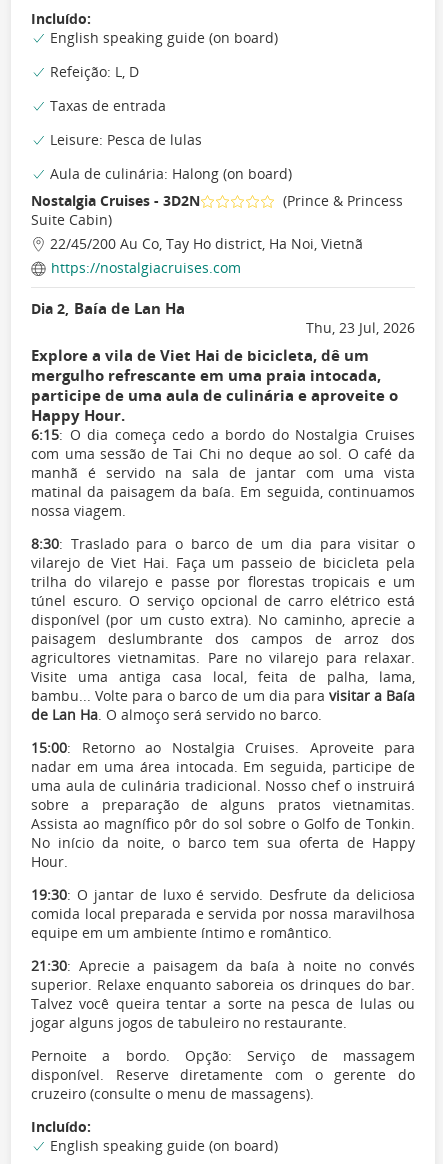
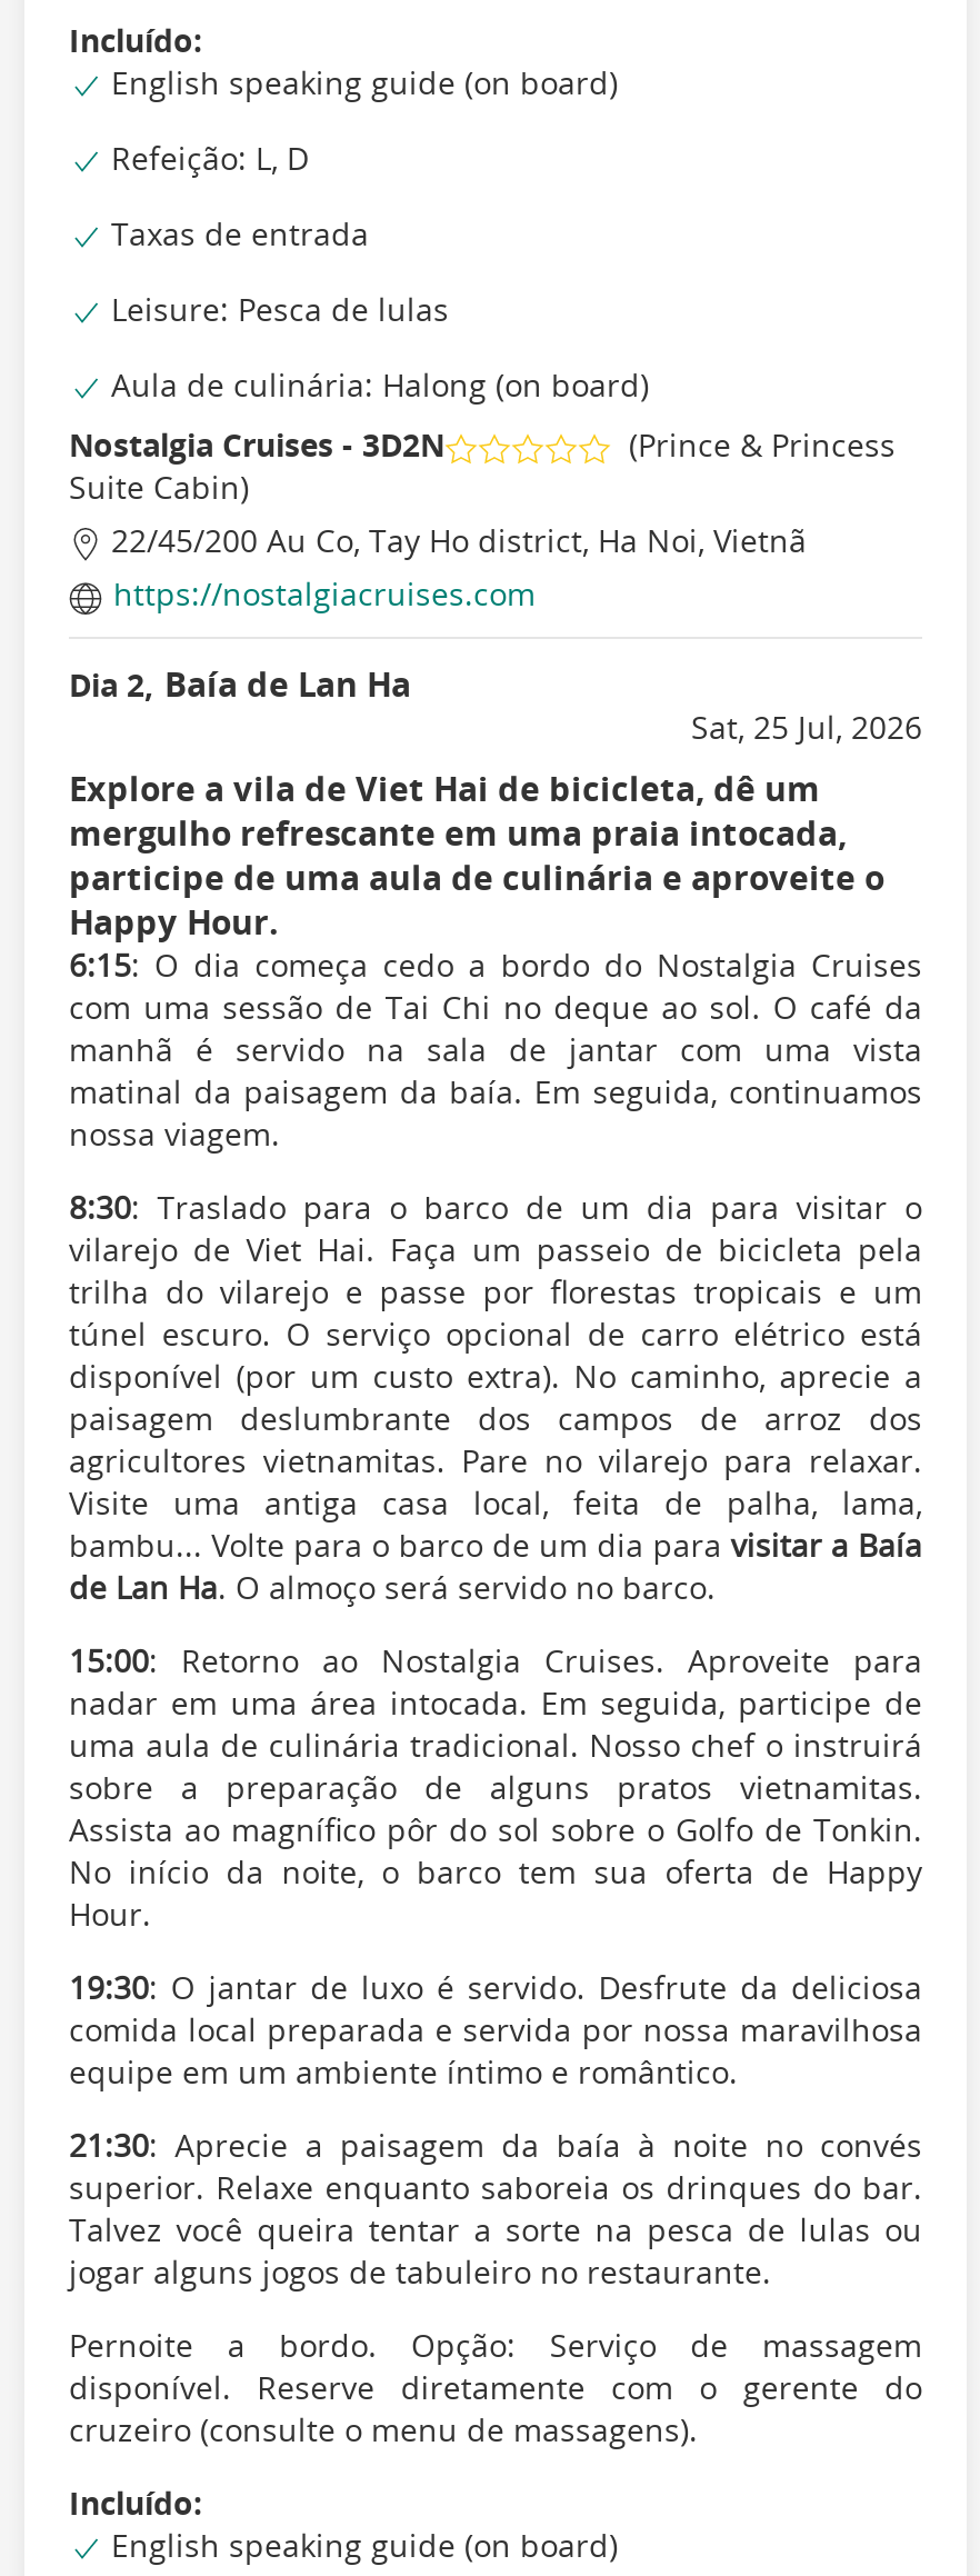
- Thu, 23 Jul, 2026
+ Sat, 25 Jul, 2026
